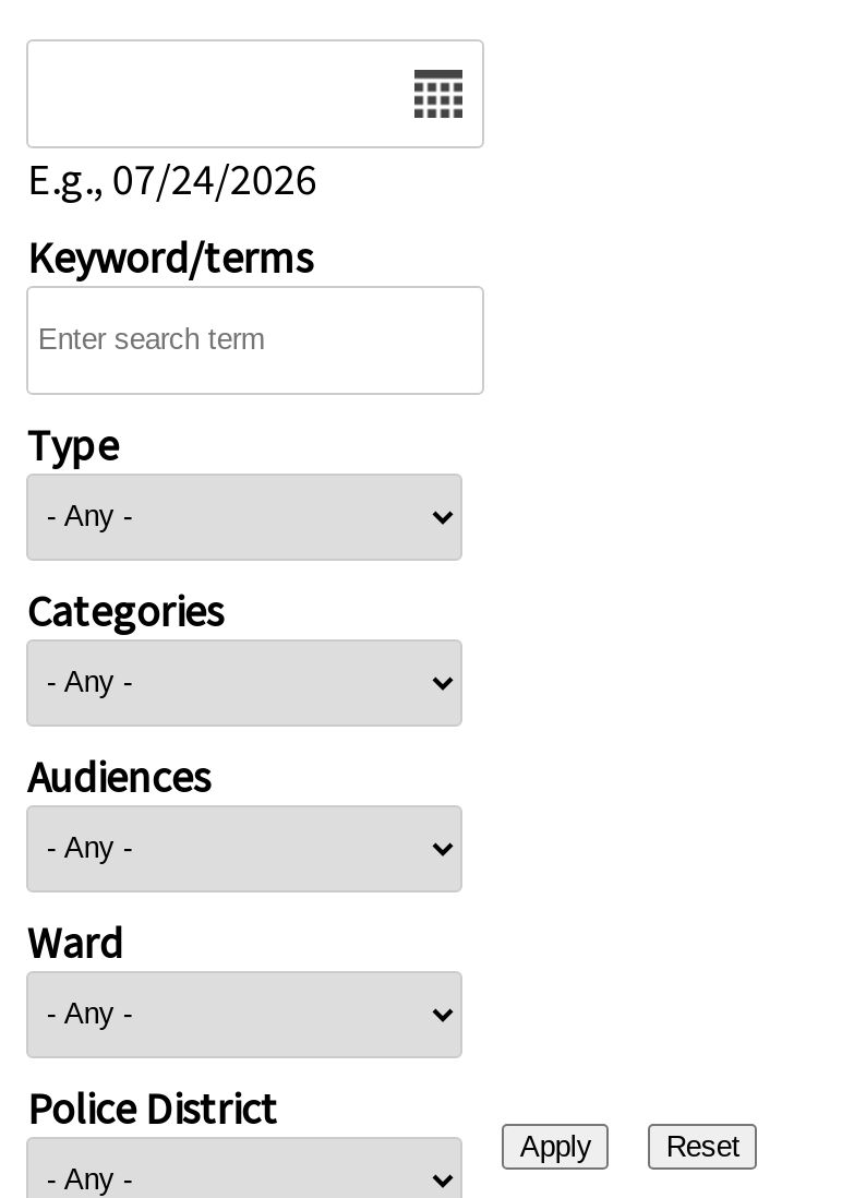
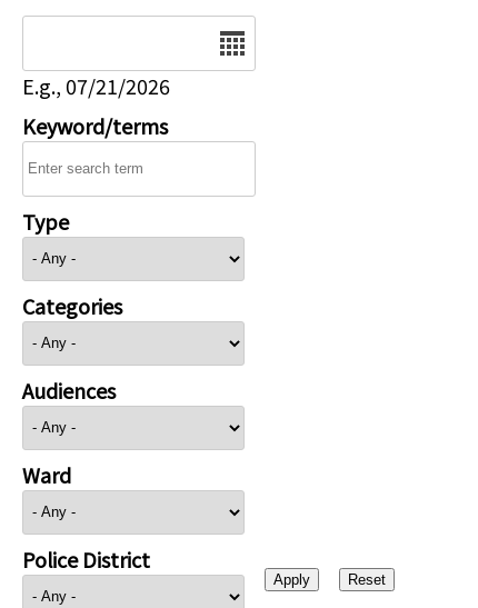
- E.g., 07/24/2026
+ E.g., 07/21/2026
